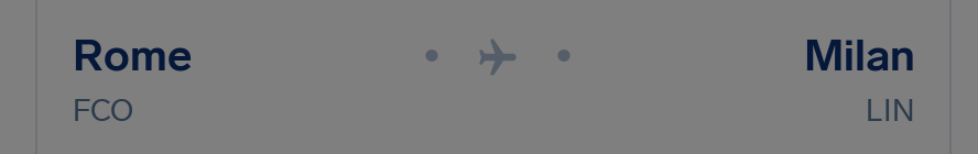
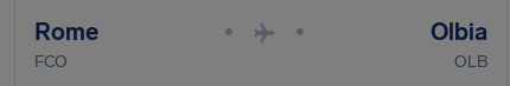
- Milan
+ Olbia

- LIN
+ OLB
